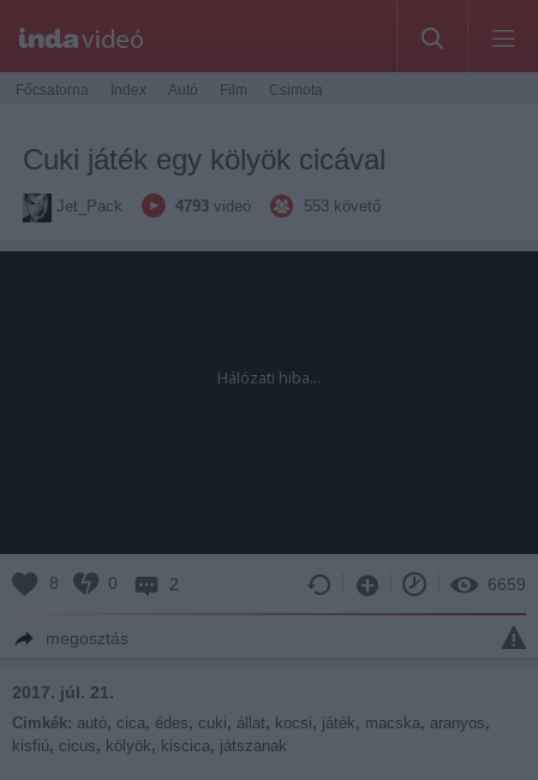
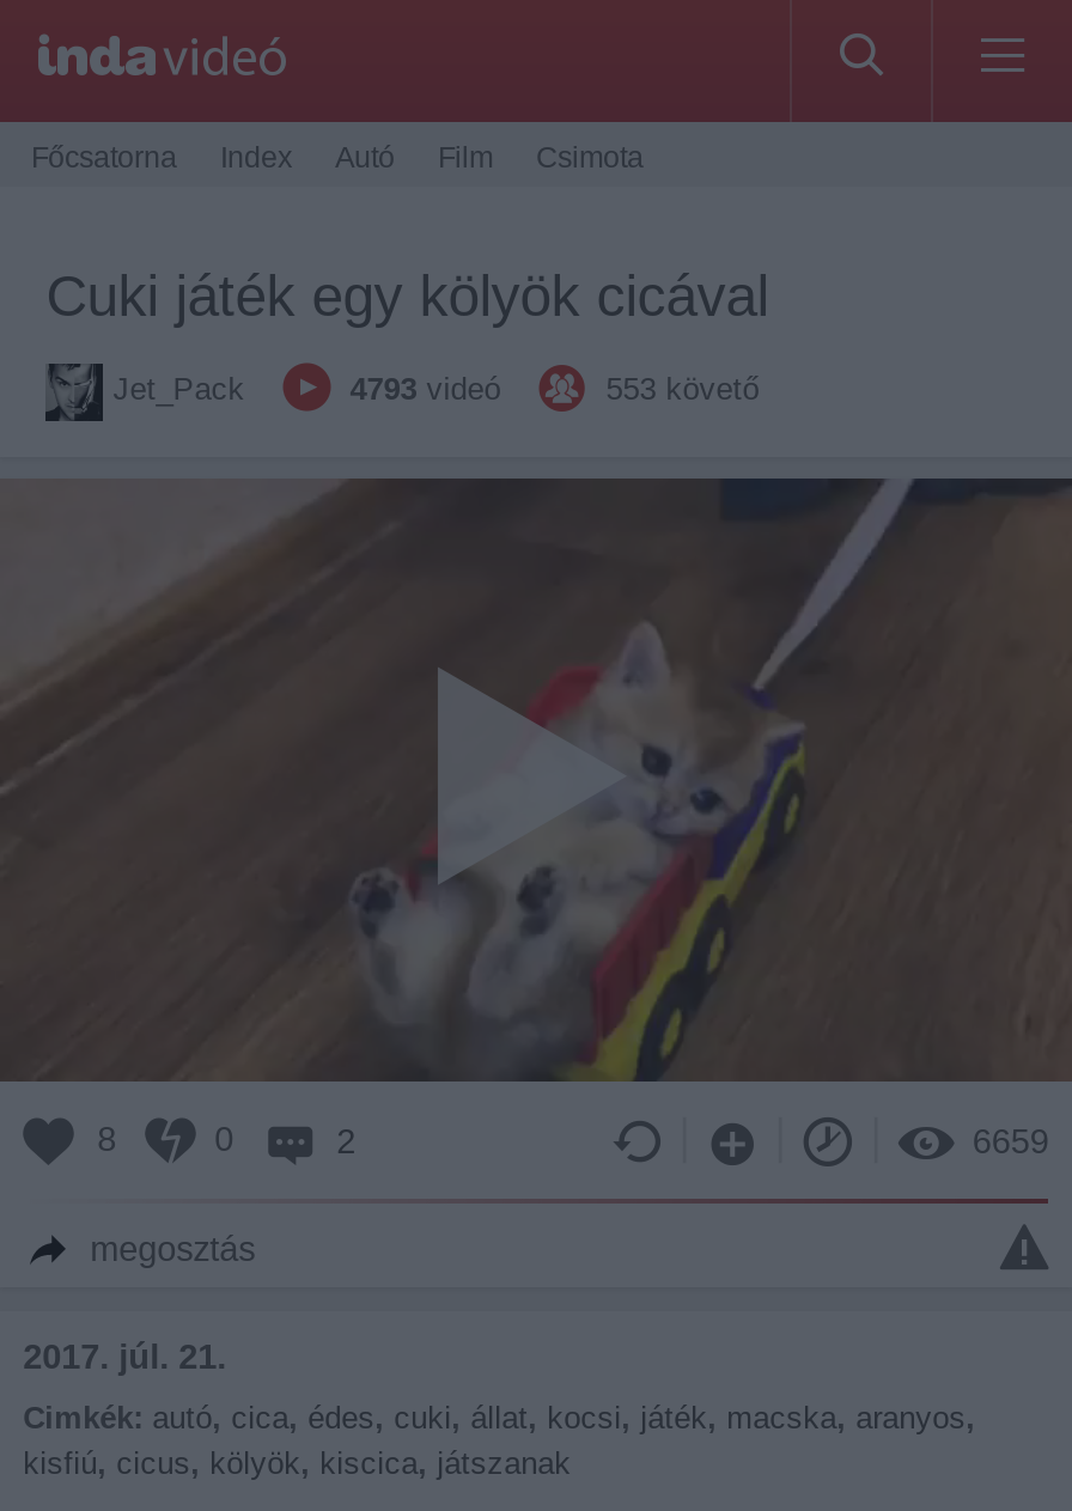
+ [image]
